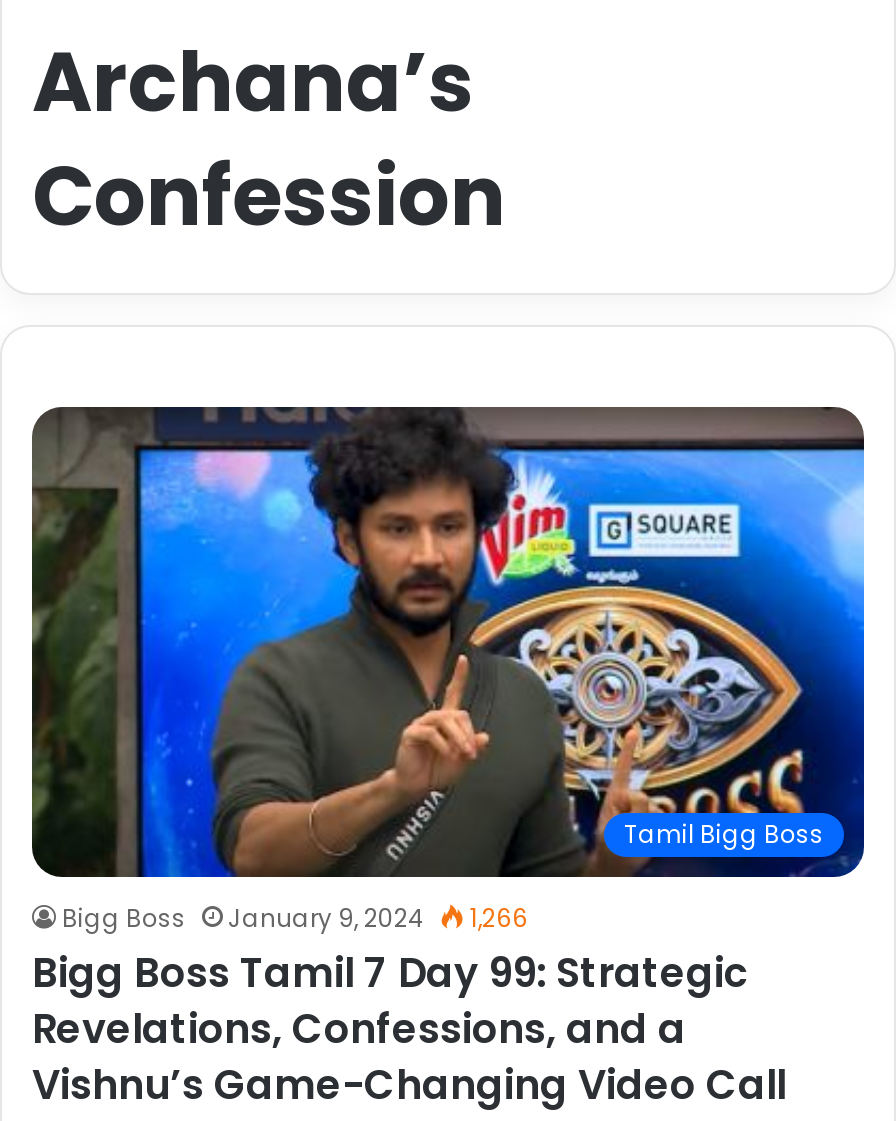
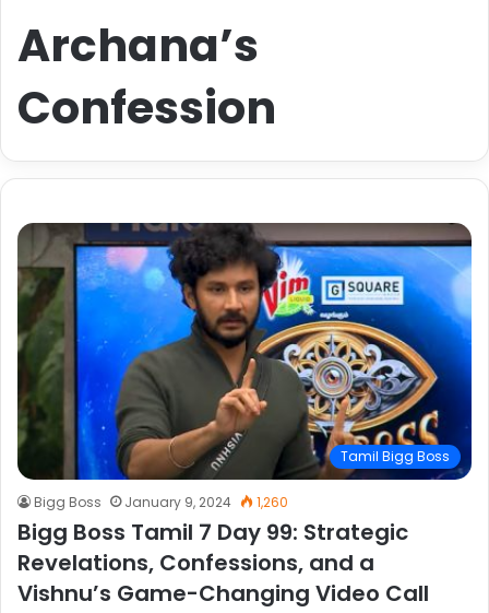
- Bigg Boss January 9, 2024 1,266
+ Bigg Boss January 9, 2024 1,260
